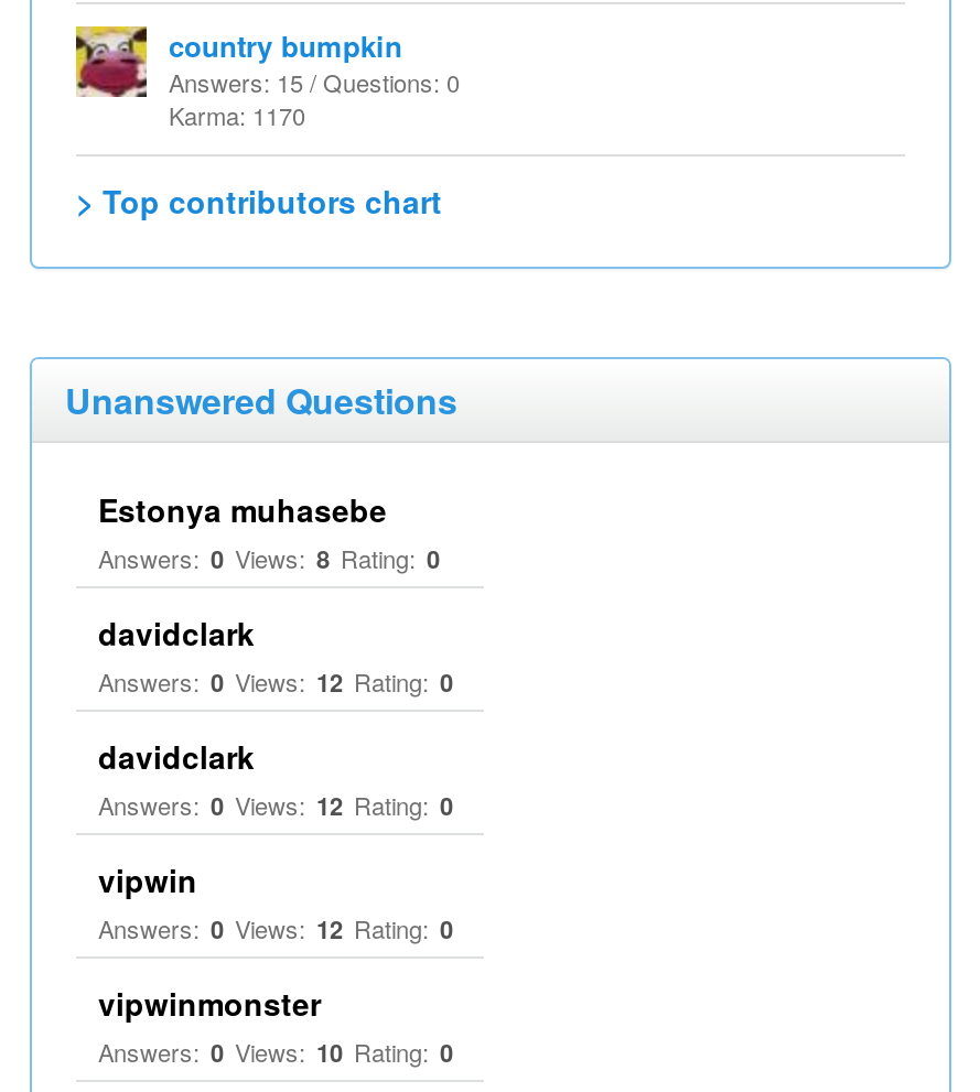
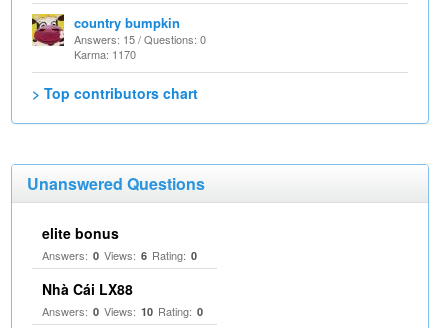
- Estonya muhasebe
- Answers: 0 Views: 8 Rating: 0
- davidclark
- Answers: 0 Views: 12 Rating: 0
- davidclark
- Answers: 0 Views: 12 Rating: 0
- vipwin
- Answers: 0 Views: 12 Rating: 0
- vipwinmonster
+ elite bonus
+ Answers: 0 Views: 6 Rating: 0
+ Nhà Cái LX88
